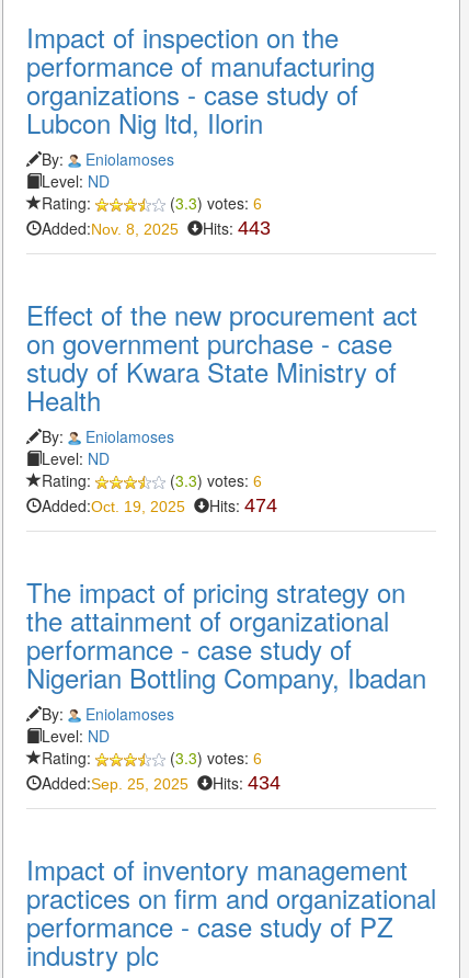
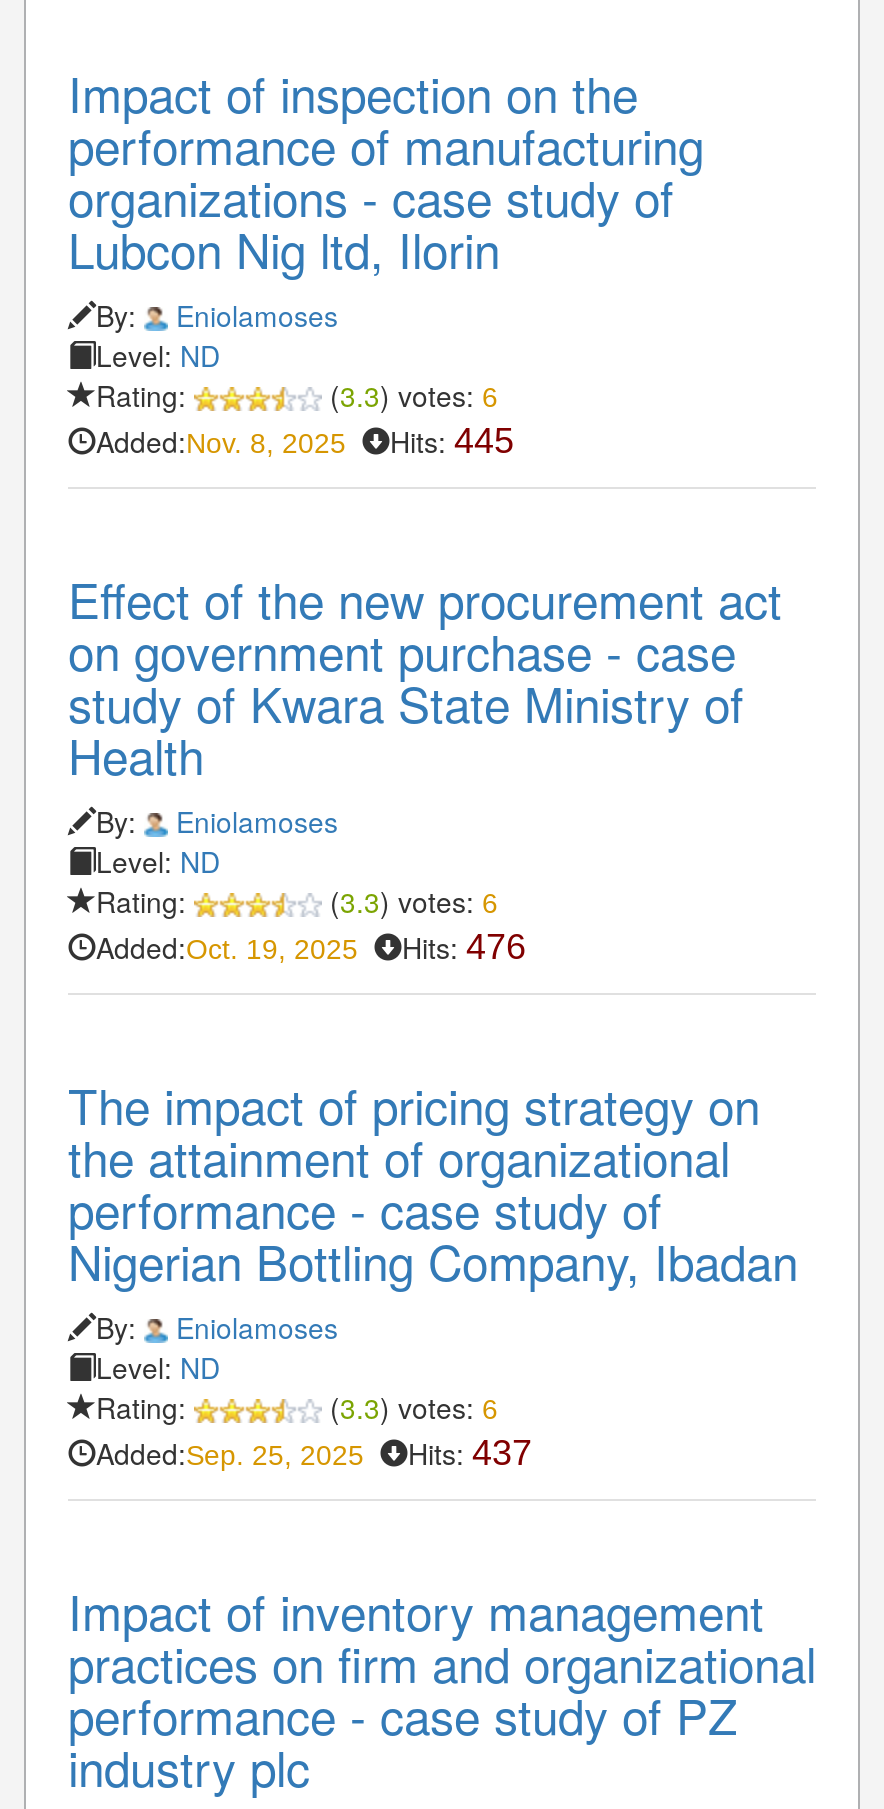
- Added:Nov. 8, 2025 Hits: 443
+ Added:Nov. 8, 2025 Hits: 445

- Added:Oct. 19, 2025 Hits: 474
+ Added:Oct. 19, 2025 Hits: 476

- Added:Sep. 25, 2025 Hits: 434
+ Added:Sep. 25, 2025 Hits: 437
